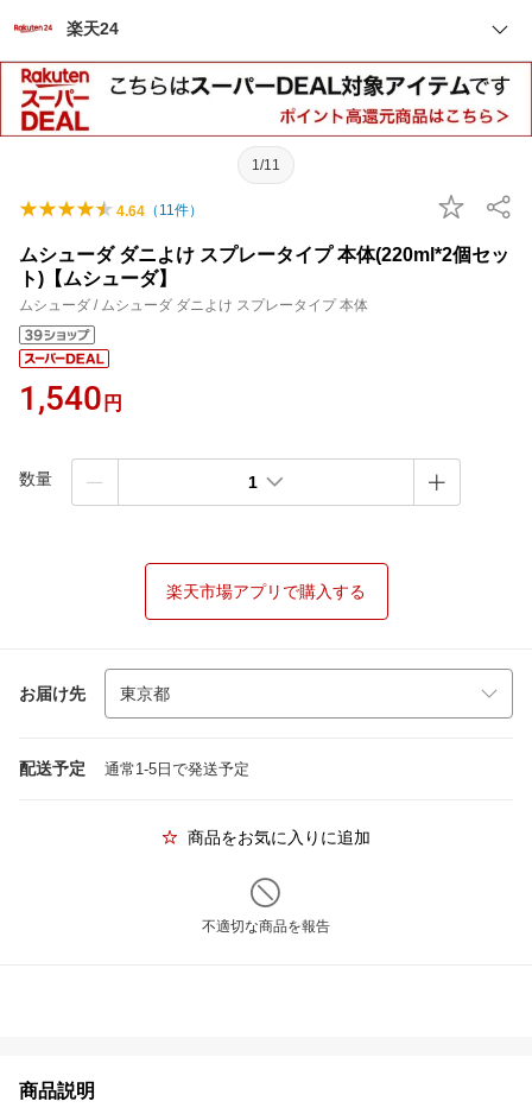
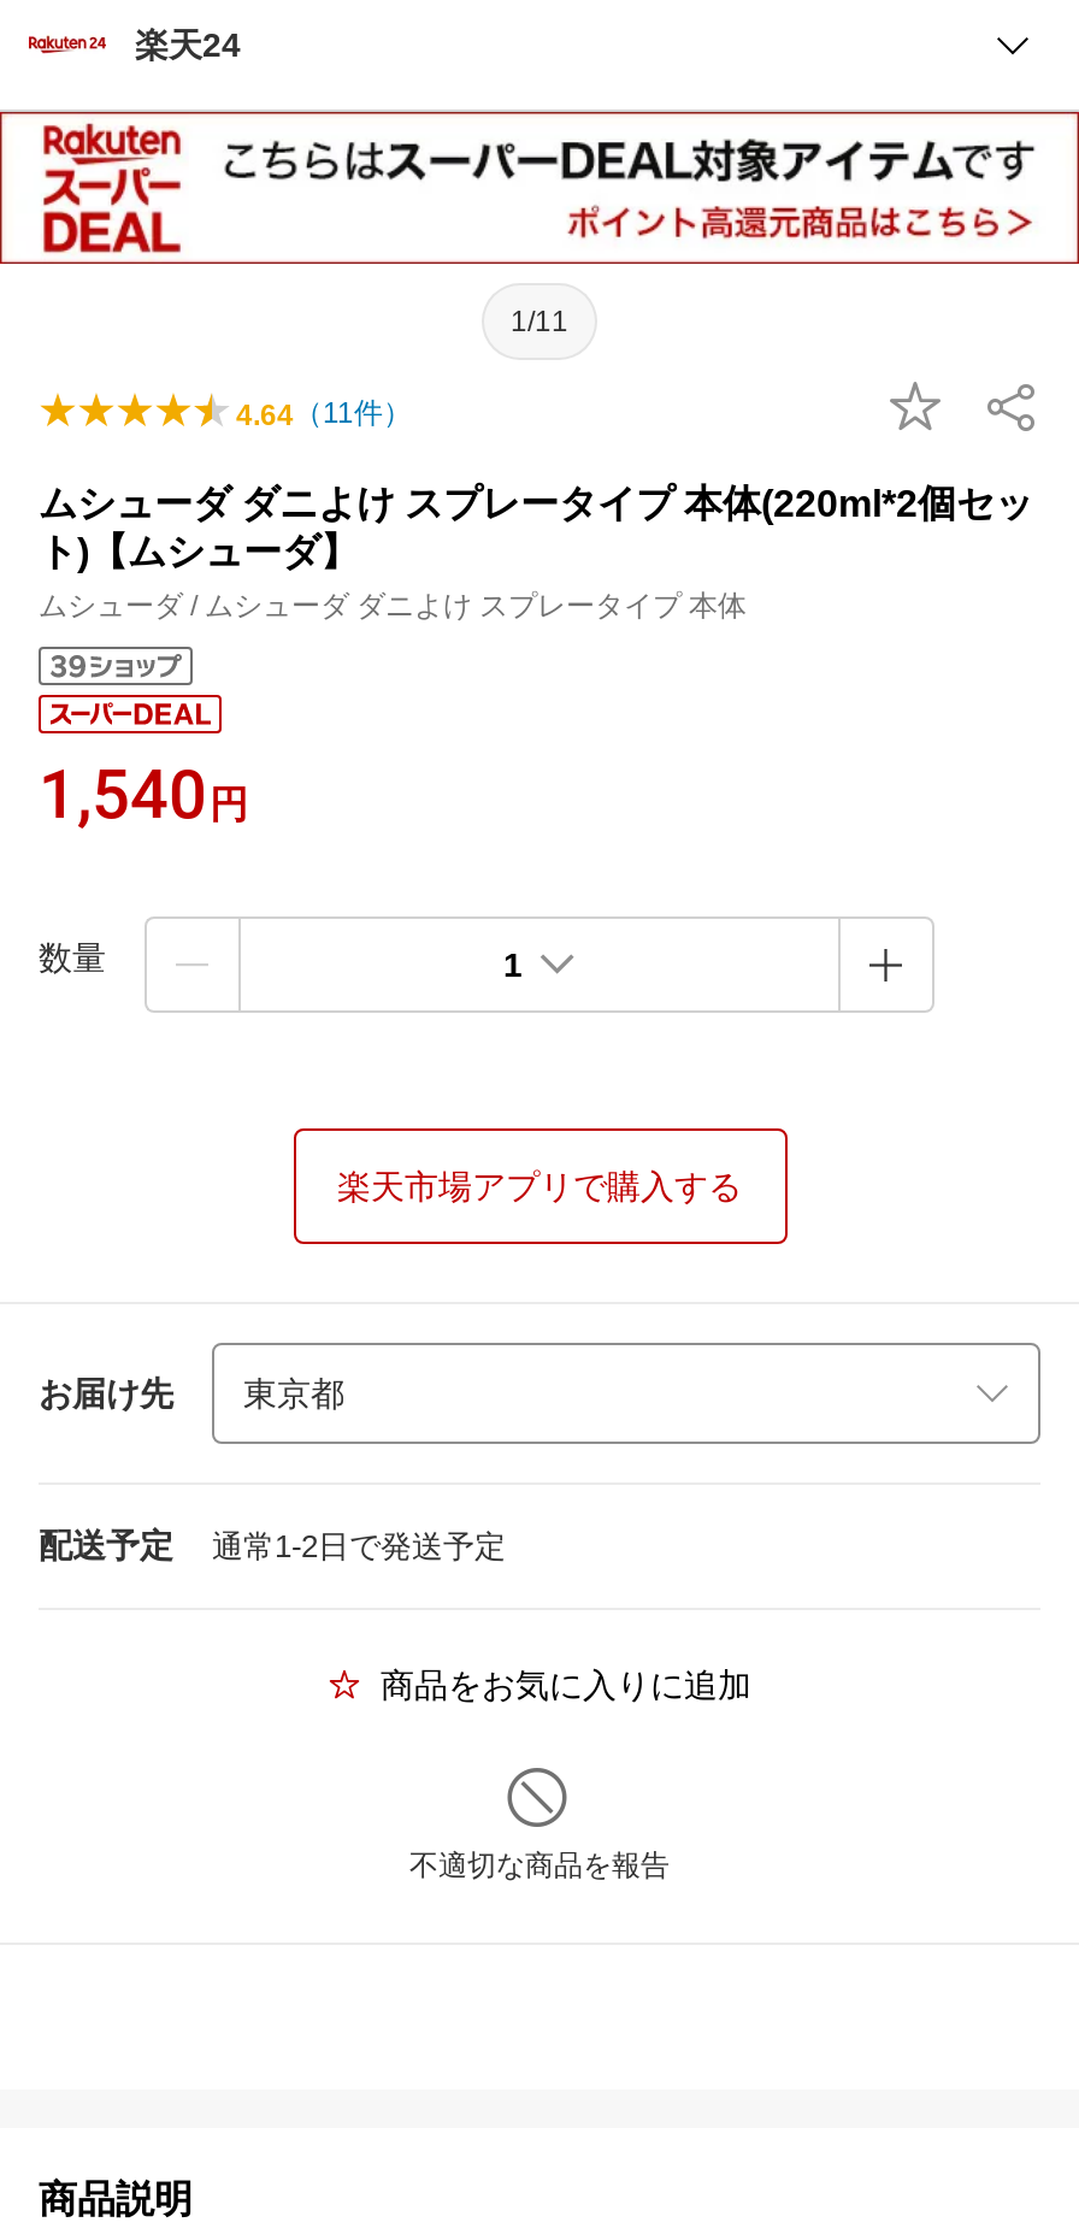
- 通常1-5日で発送予定
+ 通常1-2日で発送予定
